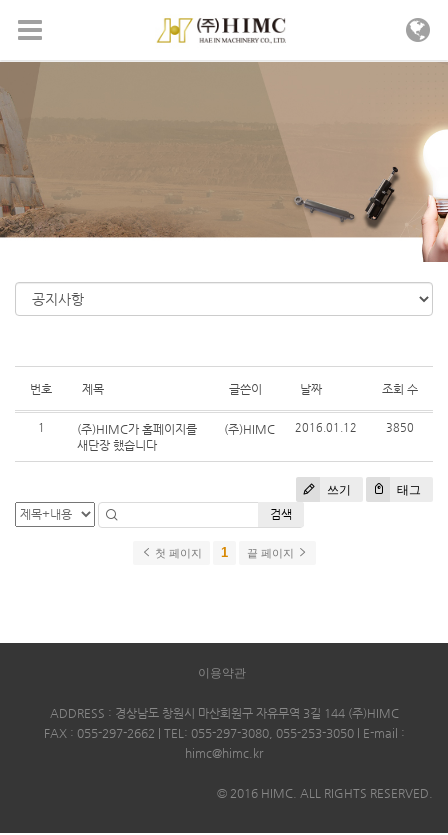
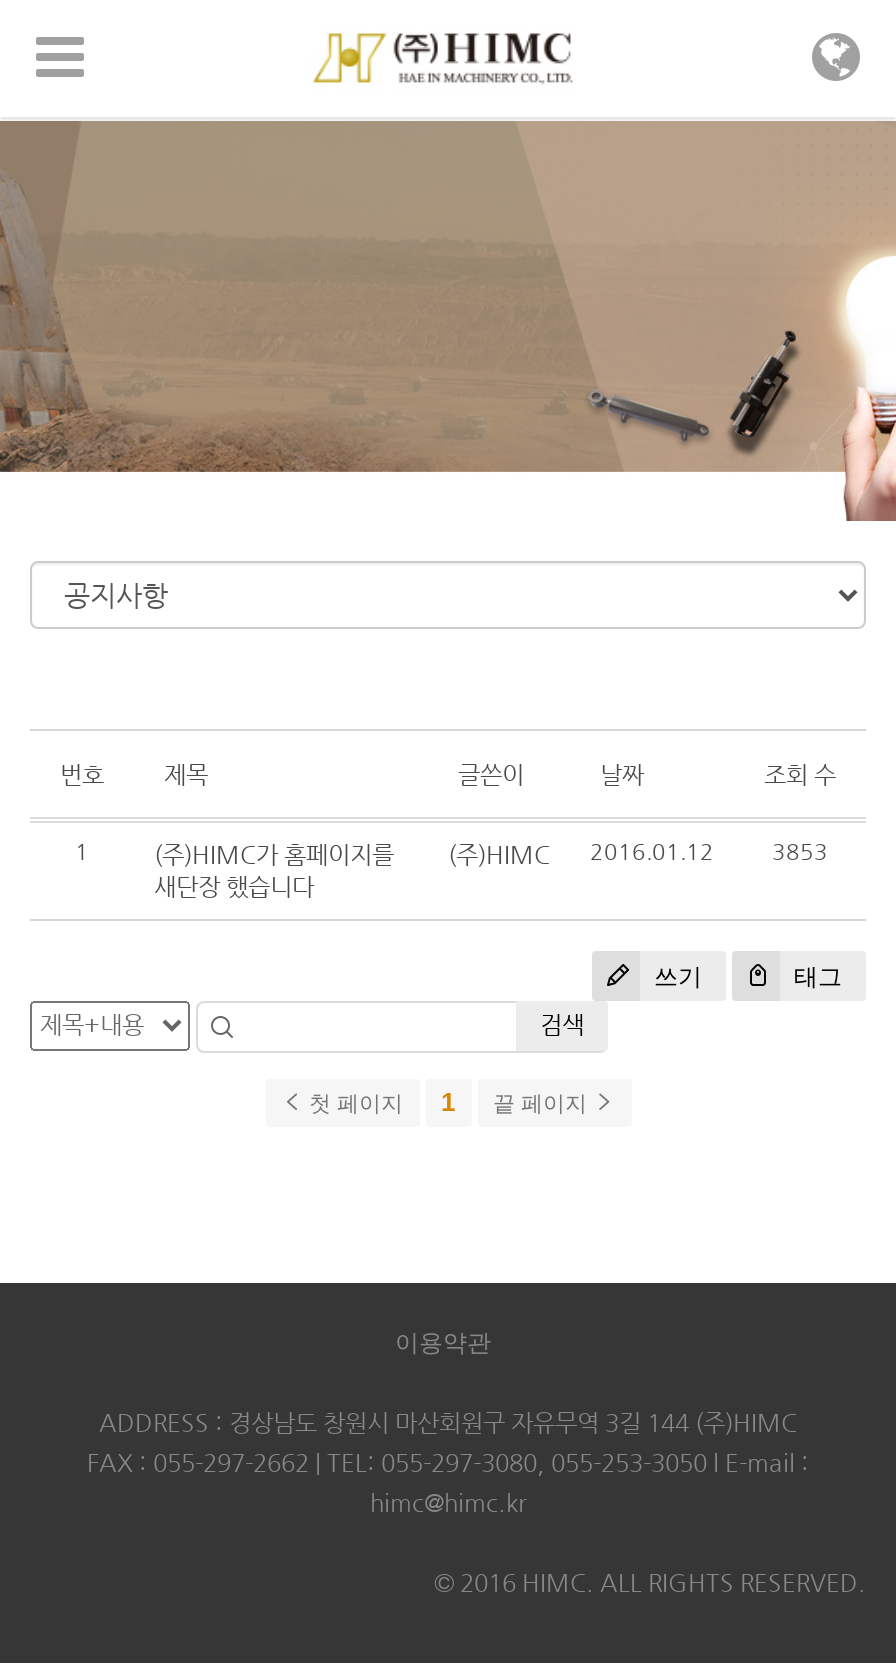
- 3850
+ 3853
